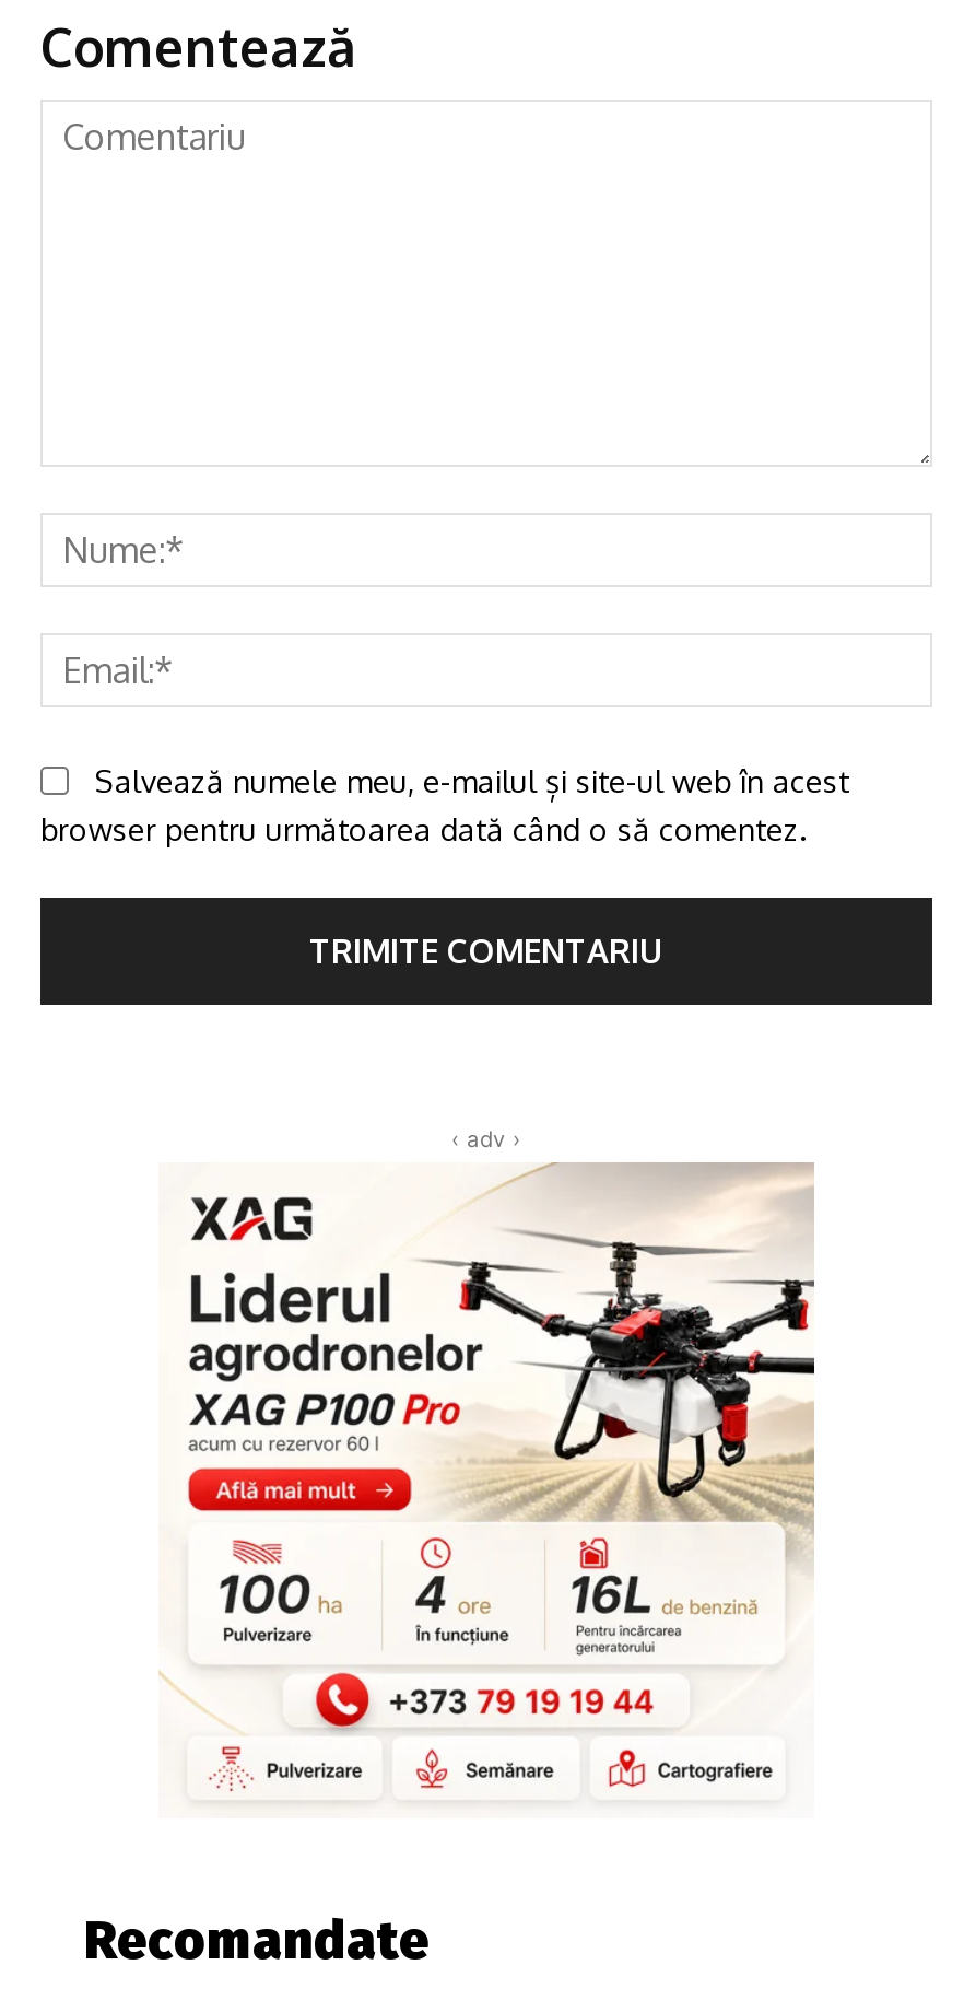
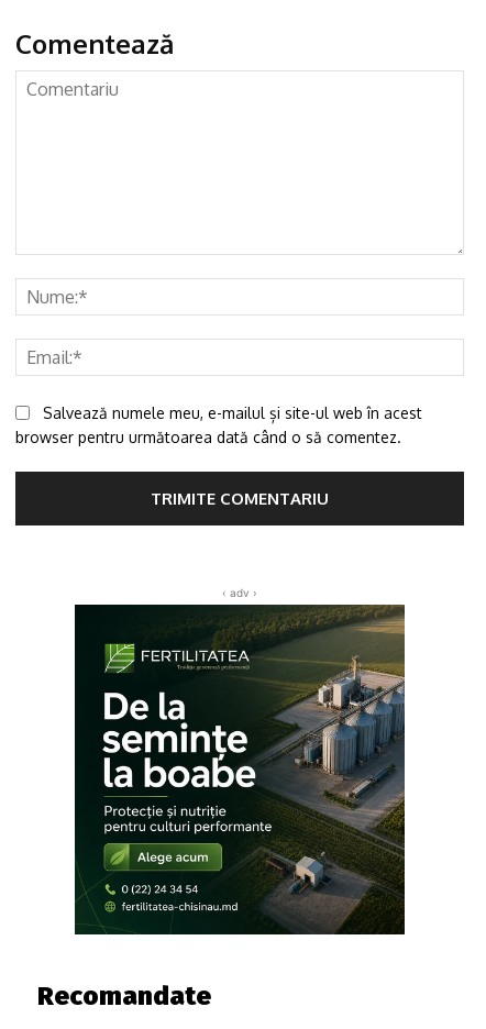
- [image]
+ [image]
